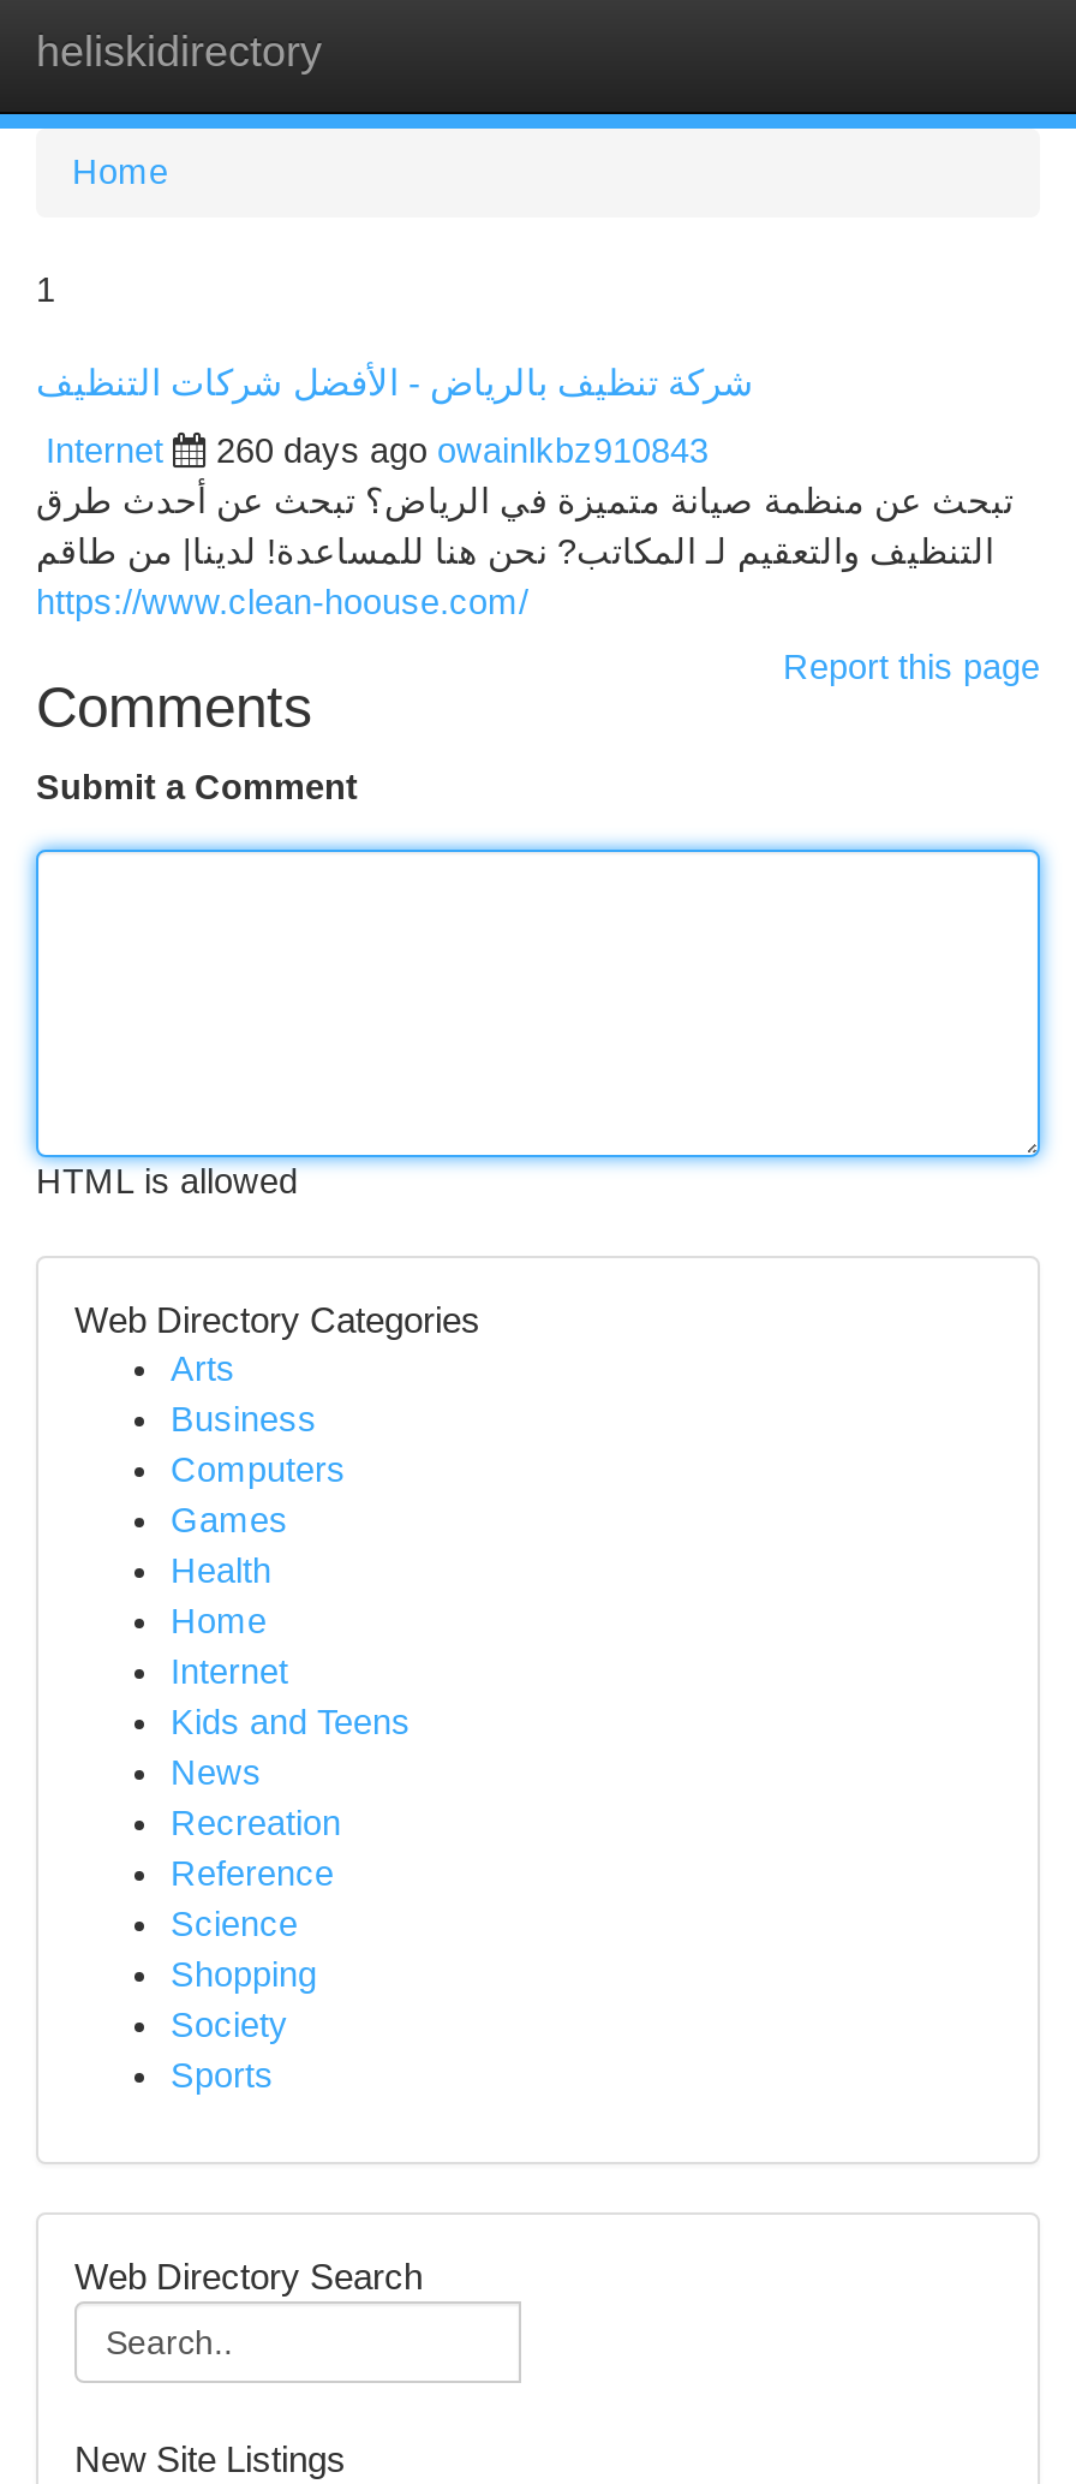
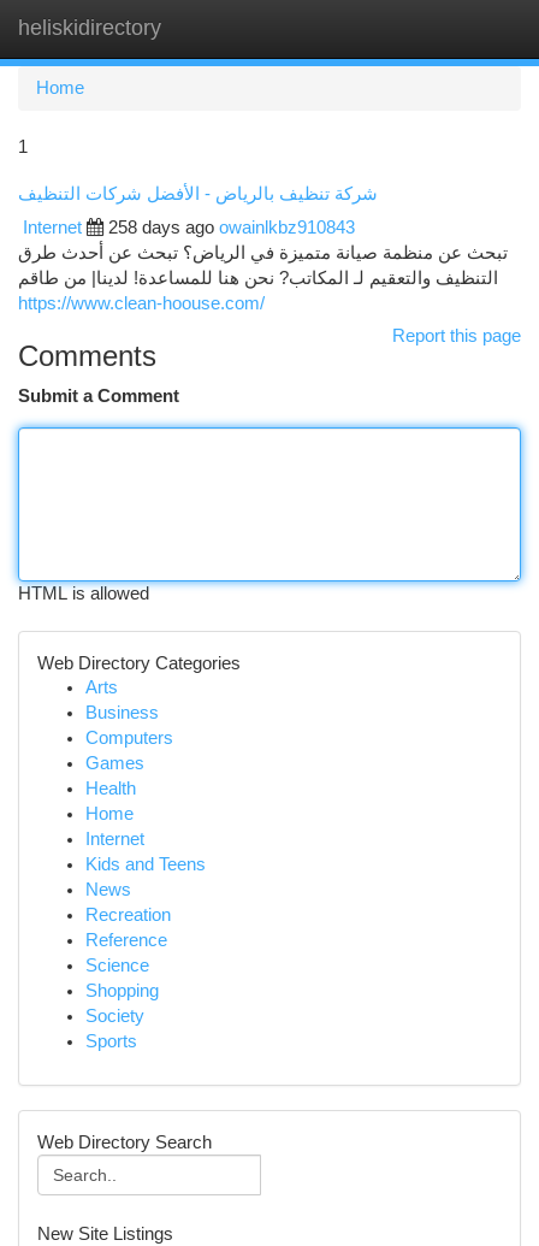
- 260 days ago owainlkbz910843
+ 258 days ago owainlkbz910843
